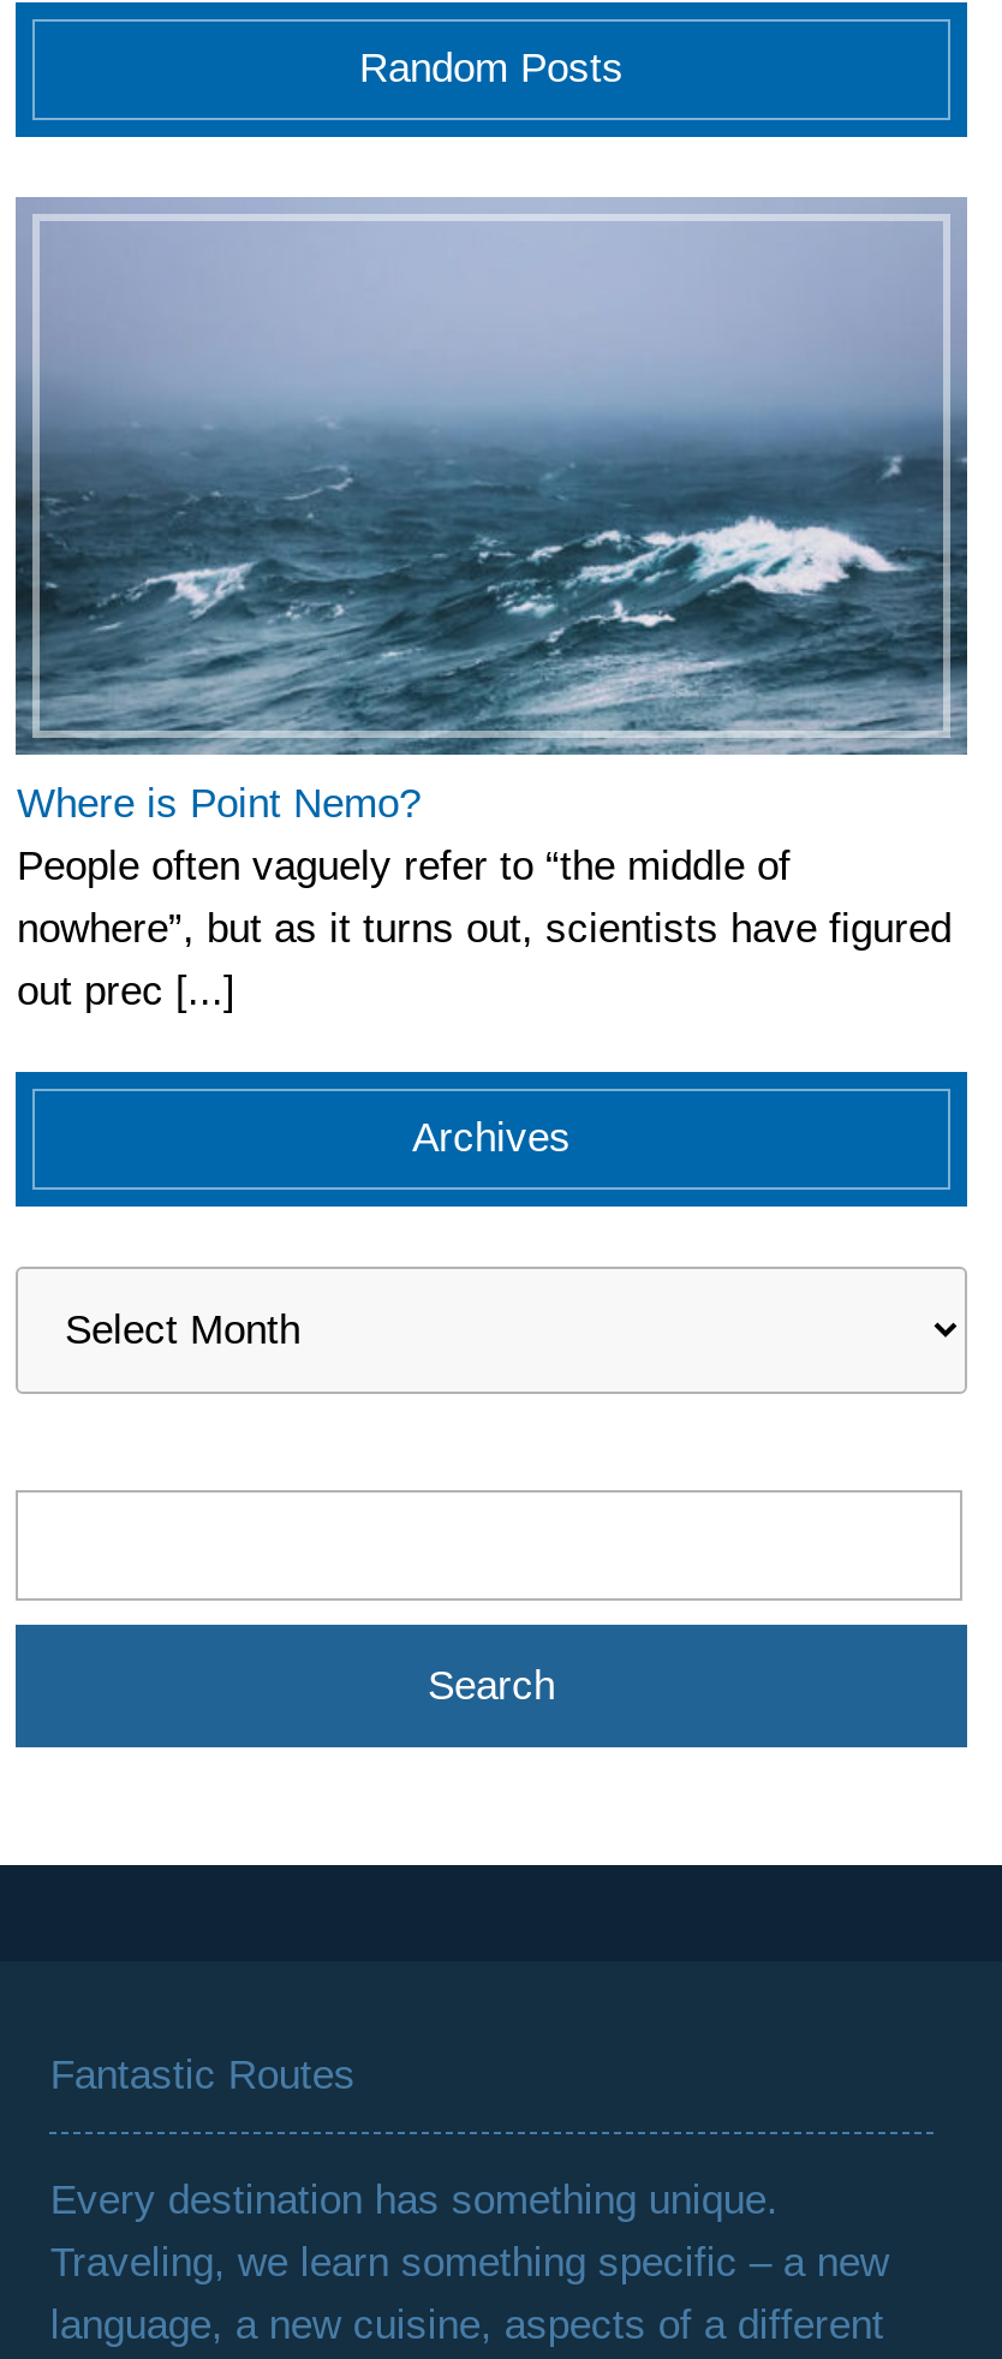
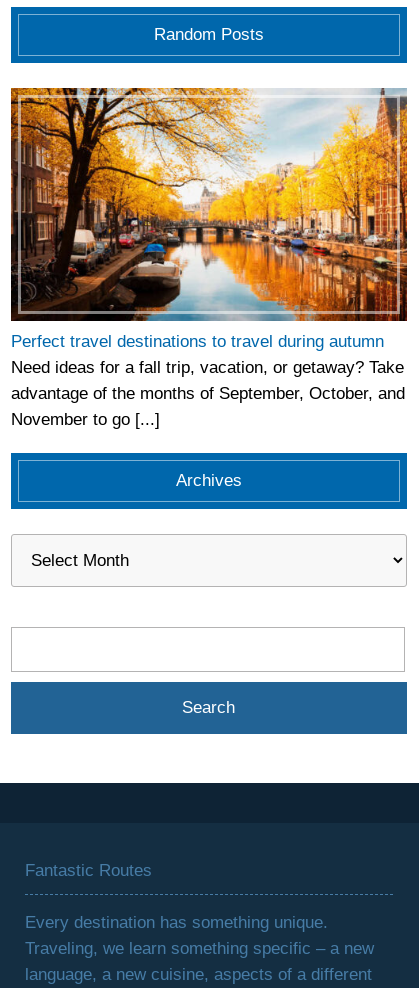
- [image]
- Where is Point Nemo?
- People often vaguely refer to “the middle of
- nowhere”, but as it turns out, scientists have figured
- out prec [...]
+ [image]
+ Perfect travel destinations to travel during autumn
+ Need ideas for a fall trip, vacation, or getaway? Take
+ advantage of the months of September, October, and
+ November to go [...]
